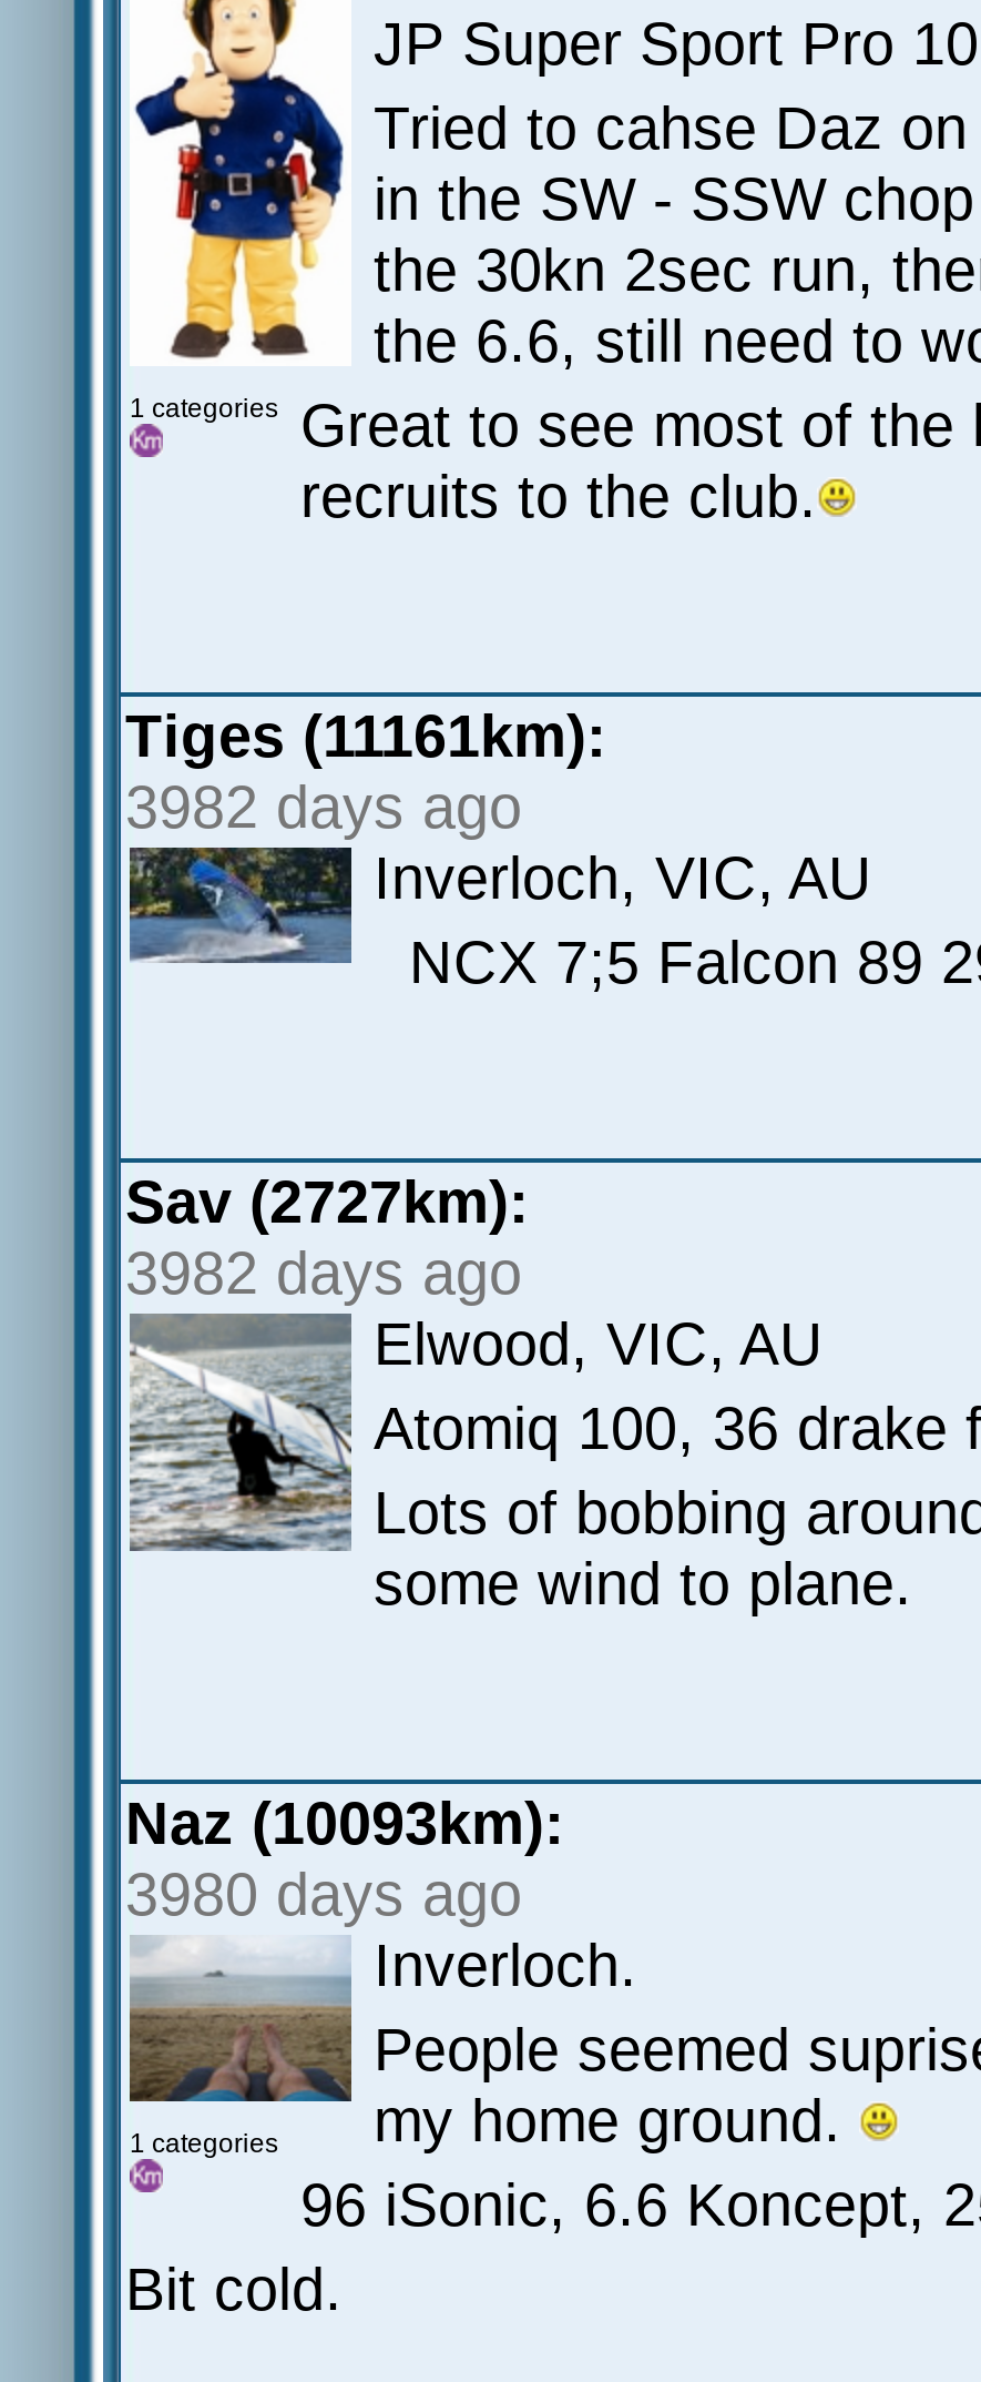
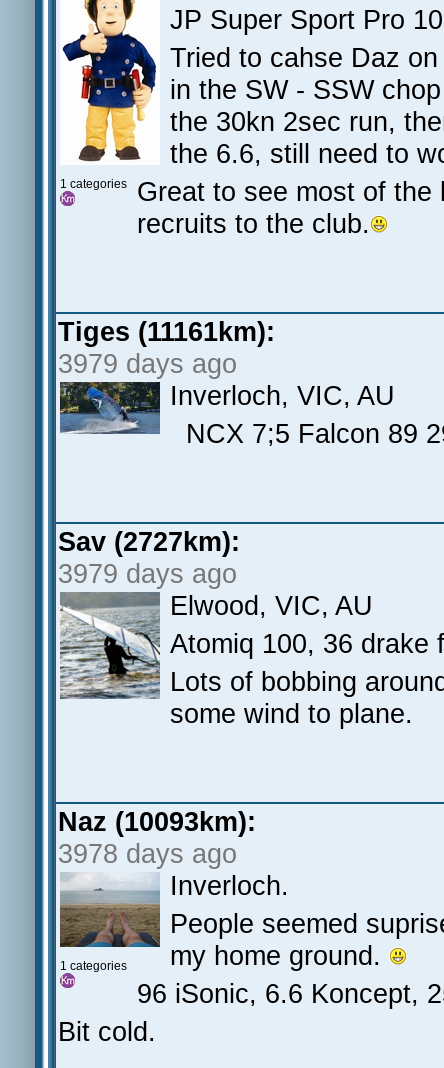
- 3982 days ago
+ 3979 days ago

- 3982 days ago
+ 3979 days ago

- 3980 days ago
+ 3978 days ago
